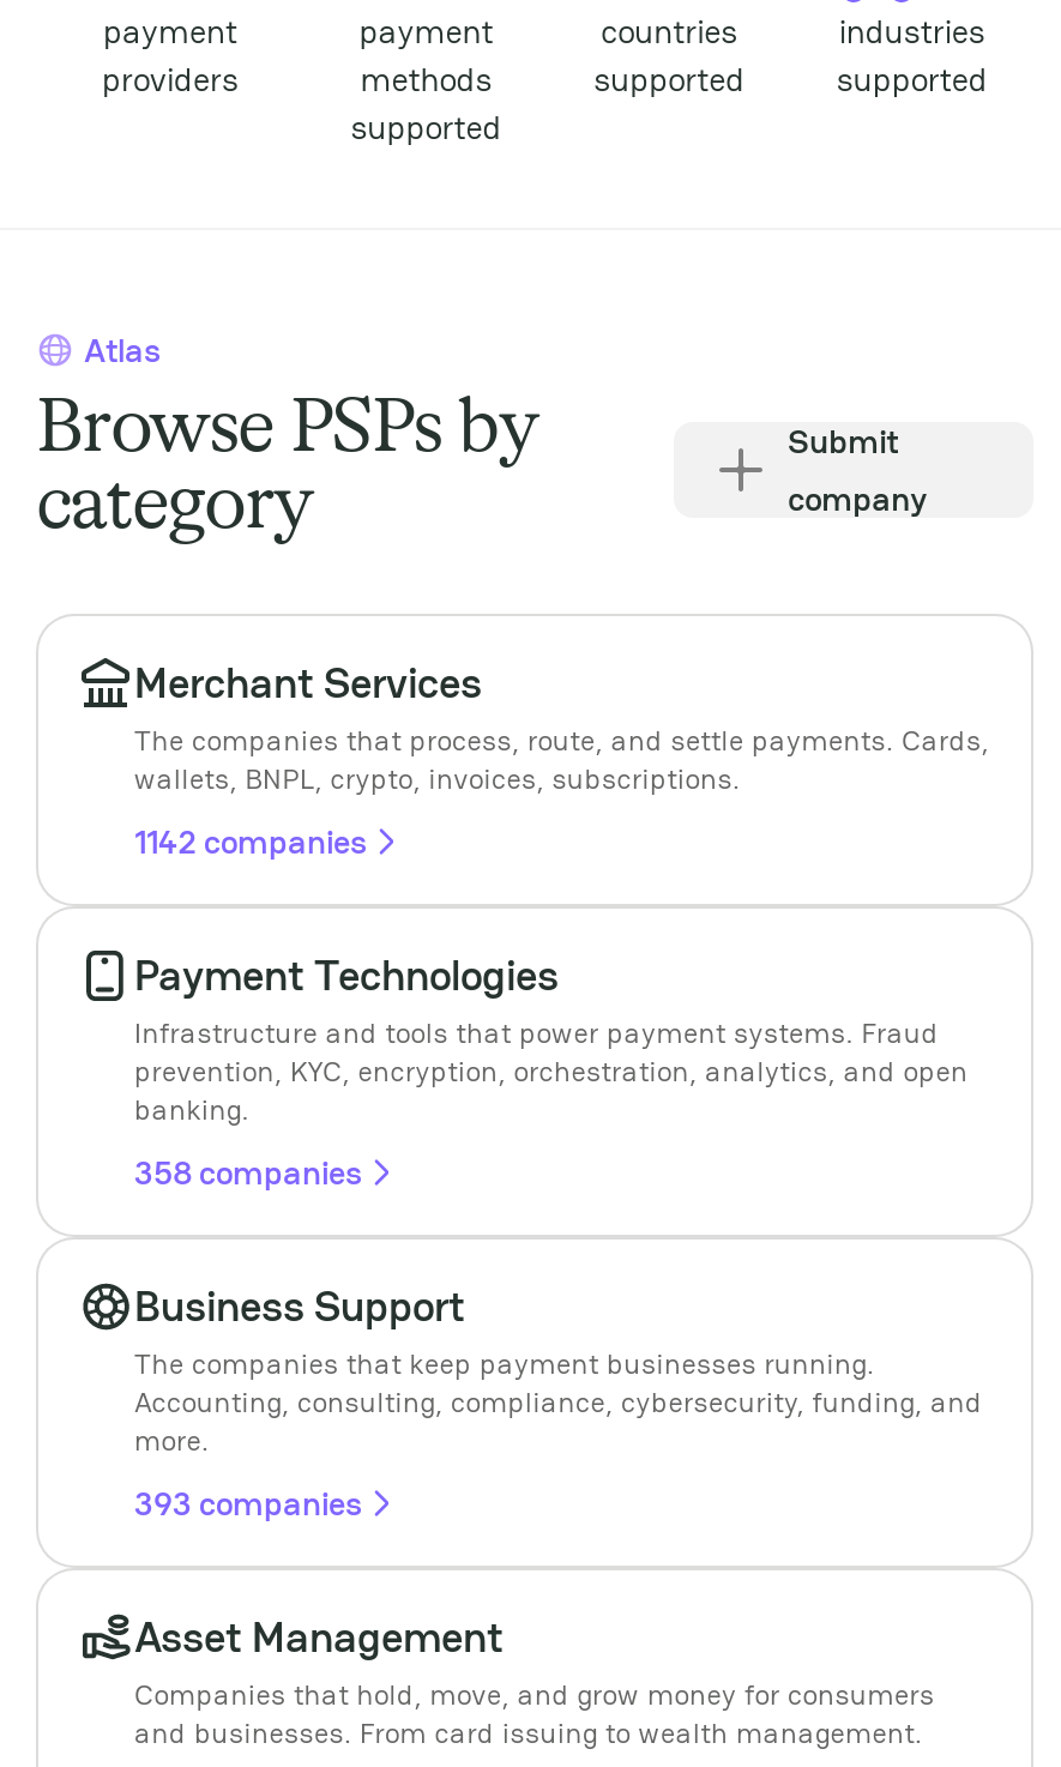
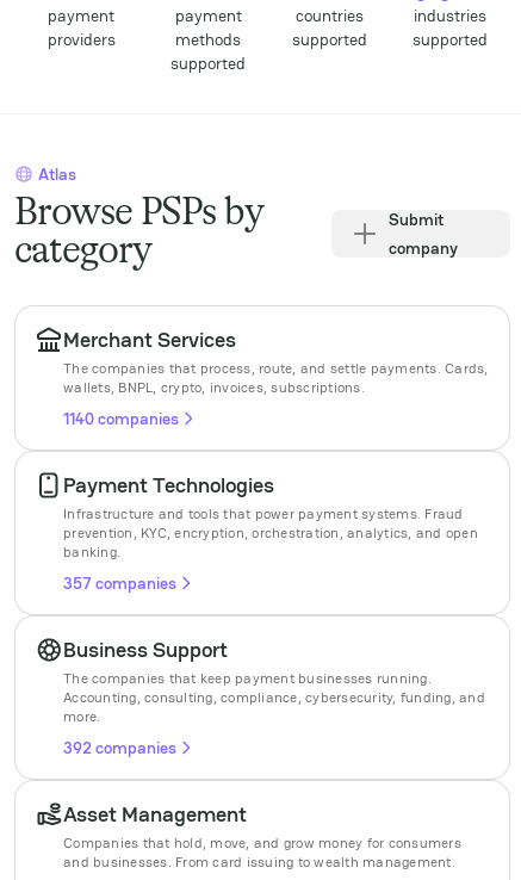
- 1142 companies
+ 1140 companies

- 358 companies
+ 357 companies

- 393 companies
+ 392 companies
